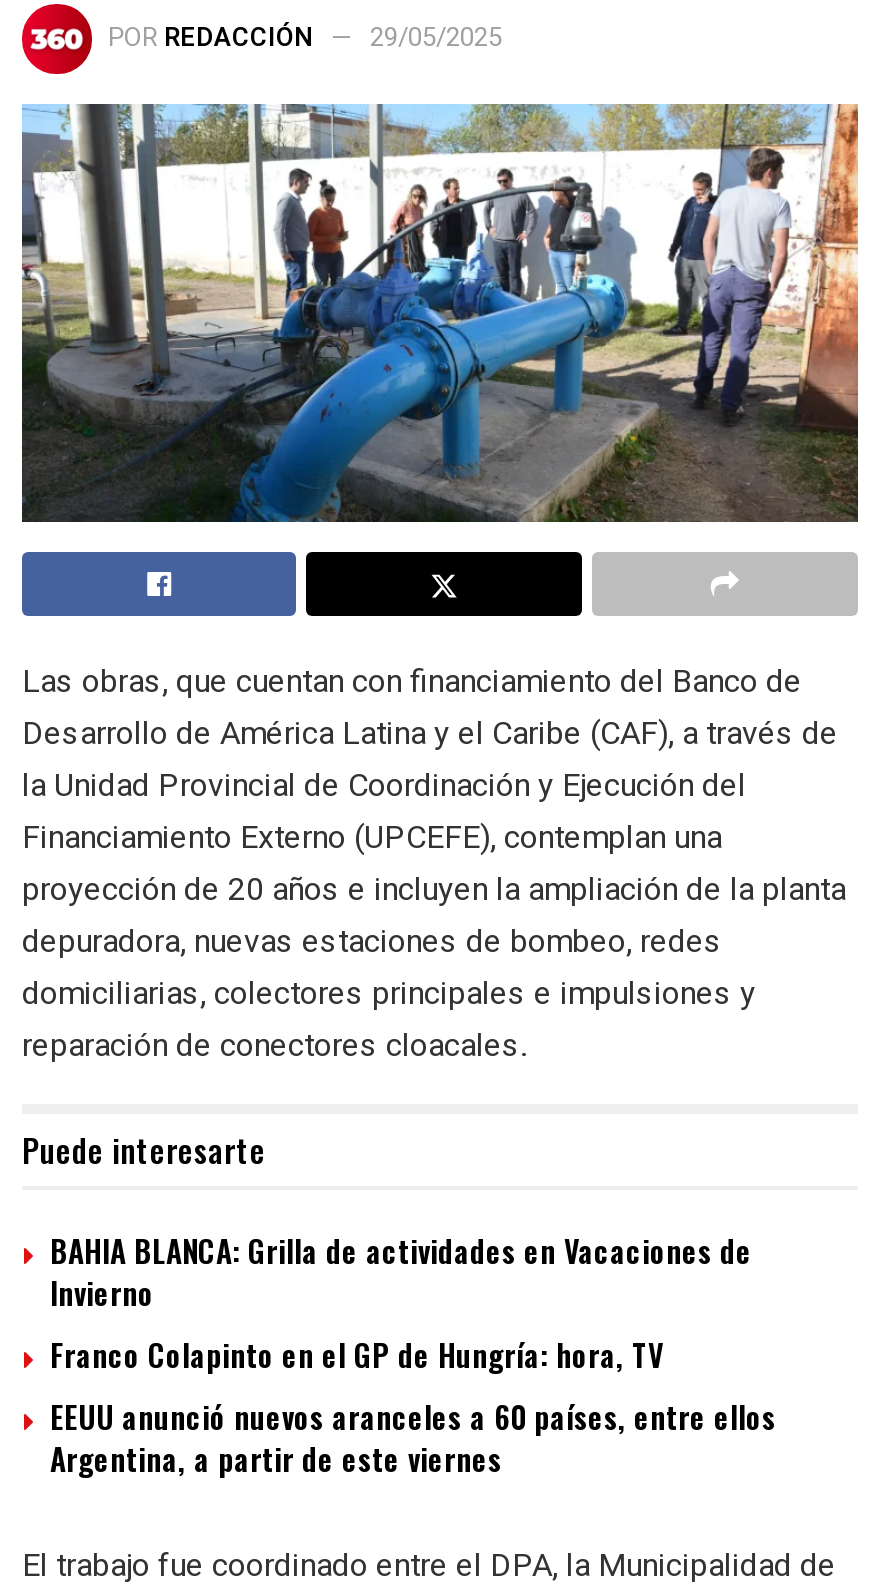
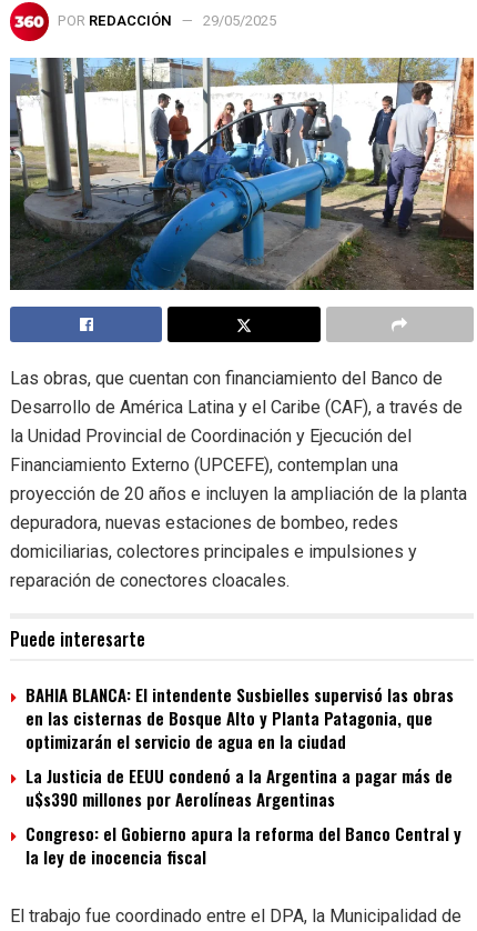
- BAHIA BLANCA: Grilla de actividades en Vacaciones de
- Invierno
- Franco Colapinto en el GP de Hungría: hora, TV
- EEUU anunció nuevos aranceles a 60 países, entre ellos
- Argentina, a partir de este viernes
+ BAHIA BLANCA: El intendente Susbielles supervisó las obras
+ en las cisternas de Bosque Alto y Planta Patagonia, que
+ optimizarán el servicio de agua en la ciudad
+ La Justicia de EEUU condenó a la Argentina a pagar más de
+ u$s390 millones por Aerolíneas Argentinas
+ Congreso: el Gobierno apura la reforma del Banco Central y
+ la ley de inocencia fiscal
